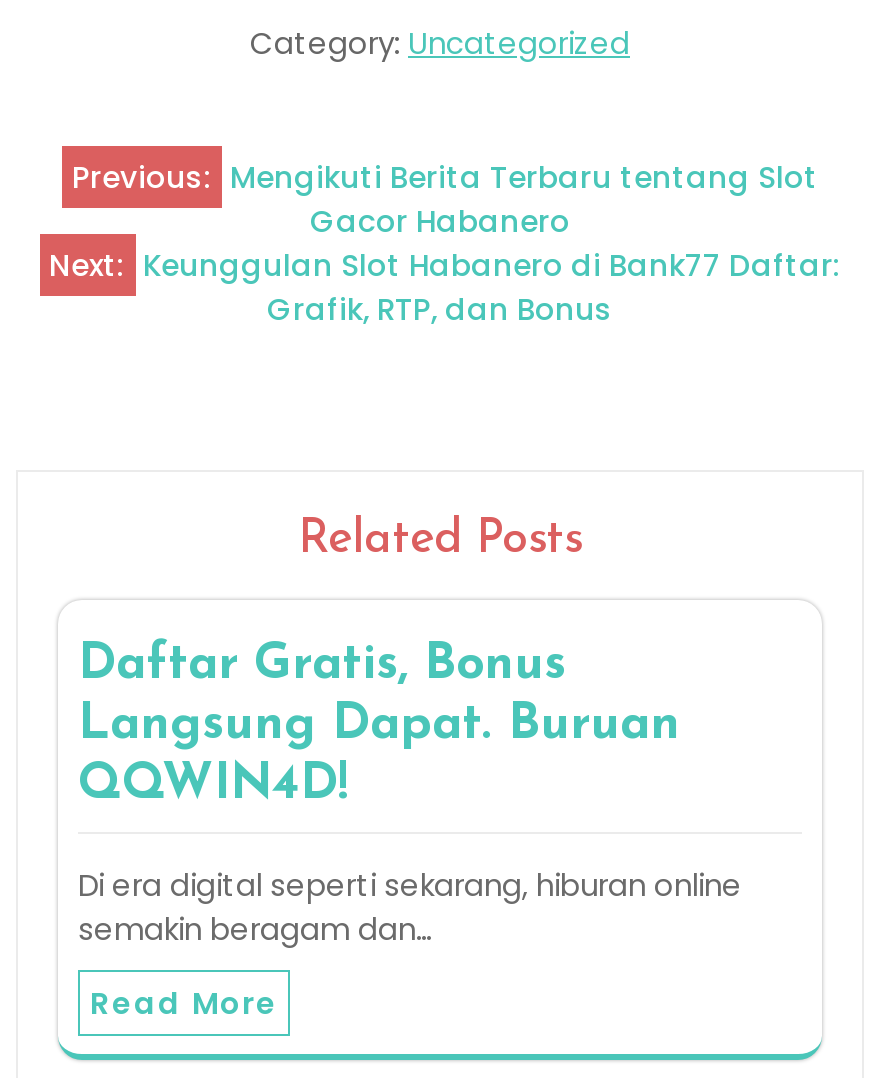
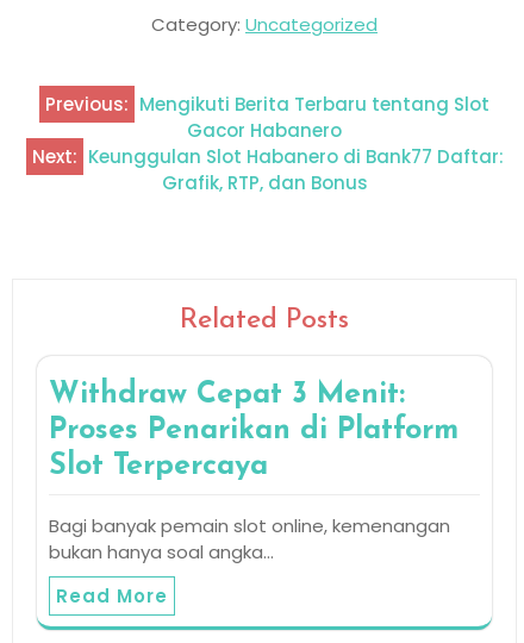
- Daftar Gratis, Bonus
- Langsung Dapat. Buruan
- QQWIN4D!
+ Withdraw Cepat 3 Menit:
+ Proses Penarikan di Platform
+ Slot Terpercaya

- Di era digital seperti sekarang, hiburan online
- semakin beragam dan…
+ Bagi banyak pemain slot online, kemenangan
+ bukan hanya soal angka…
